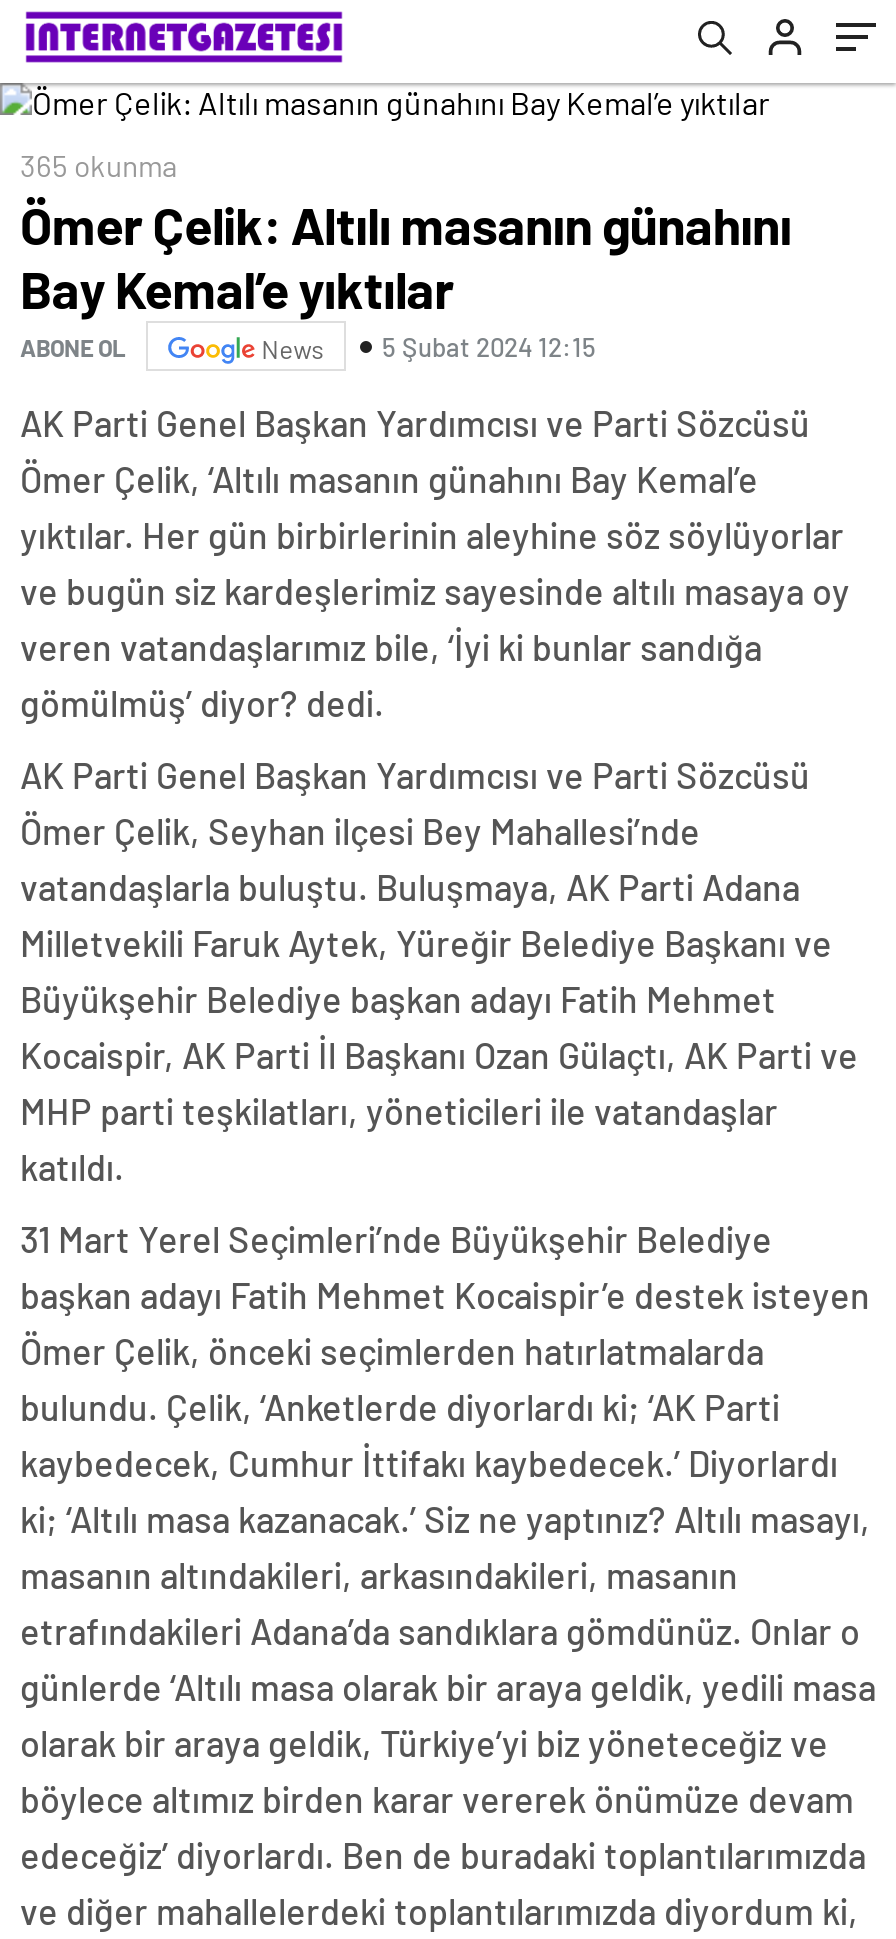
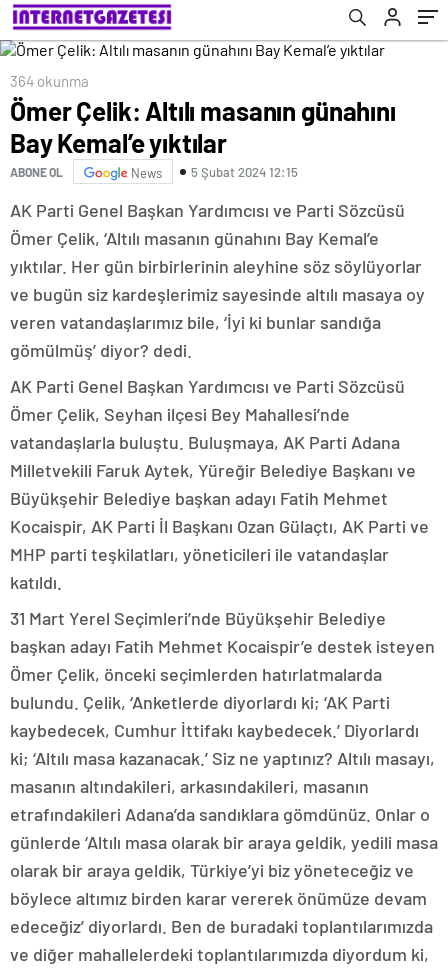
- 365 okunma
+ 364 okunma
